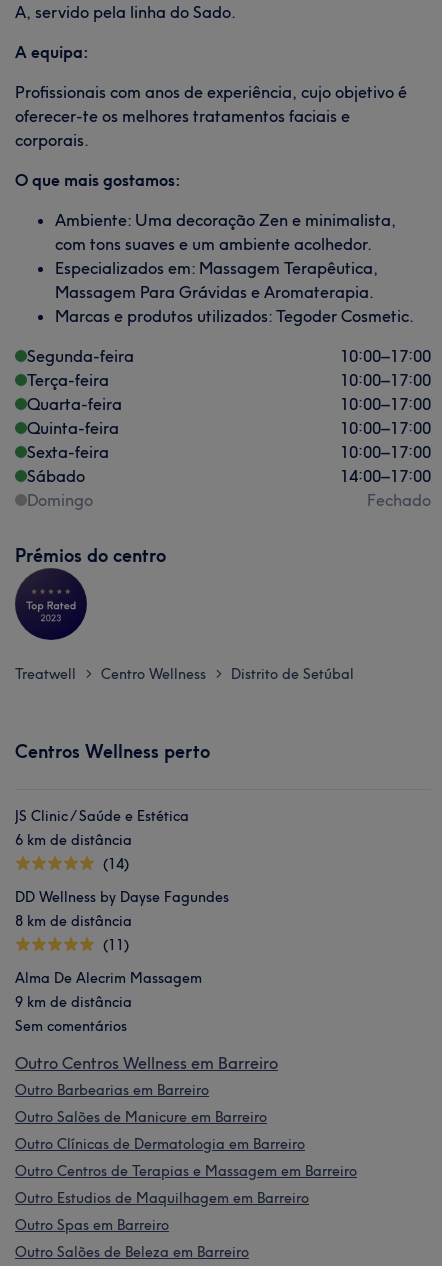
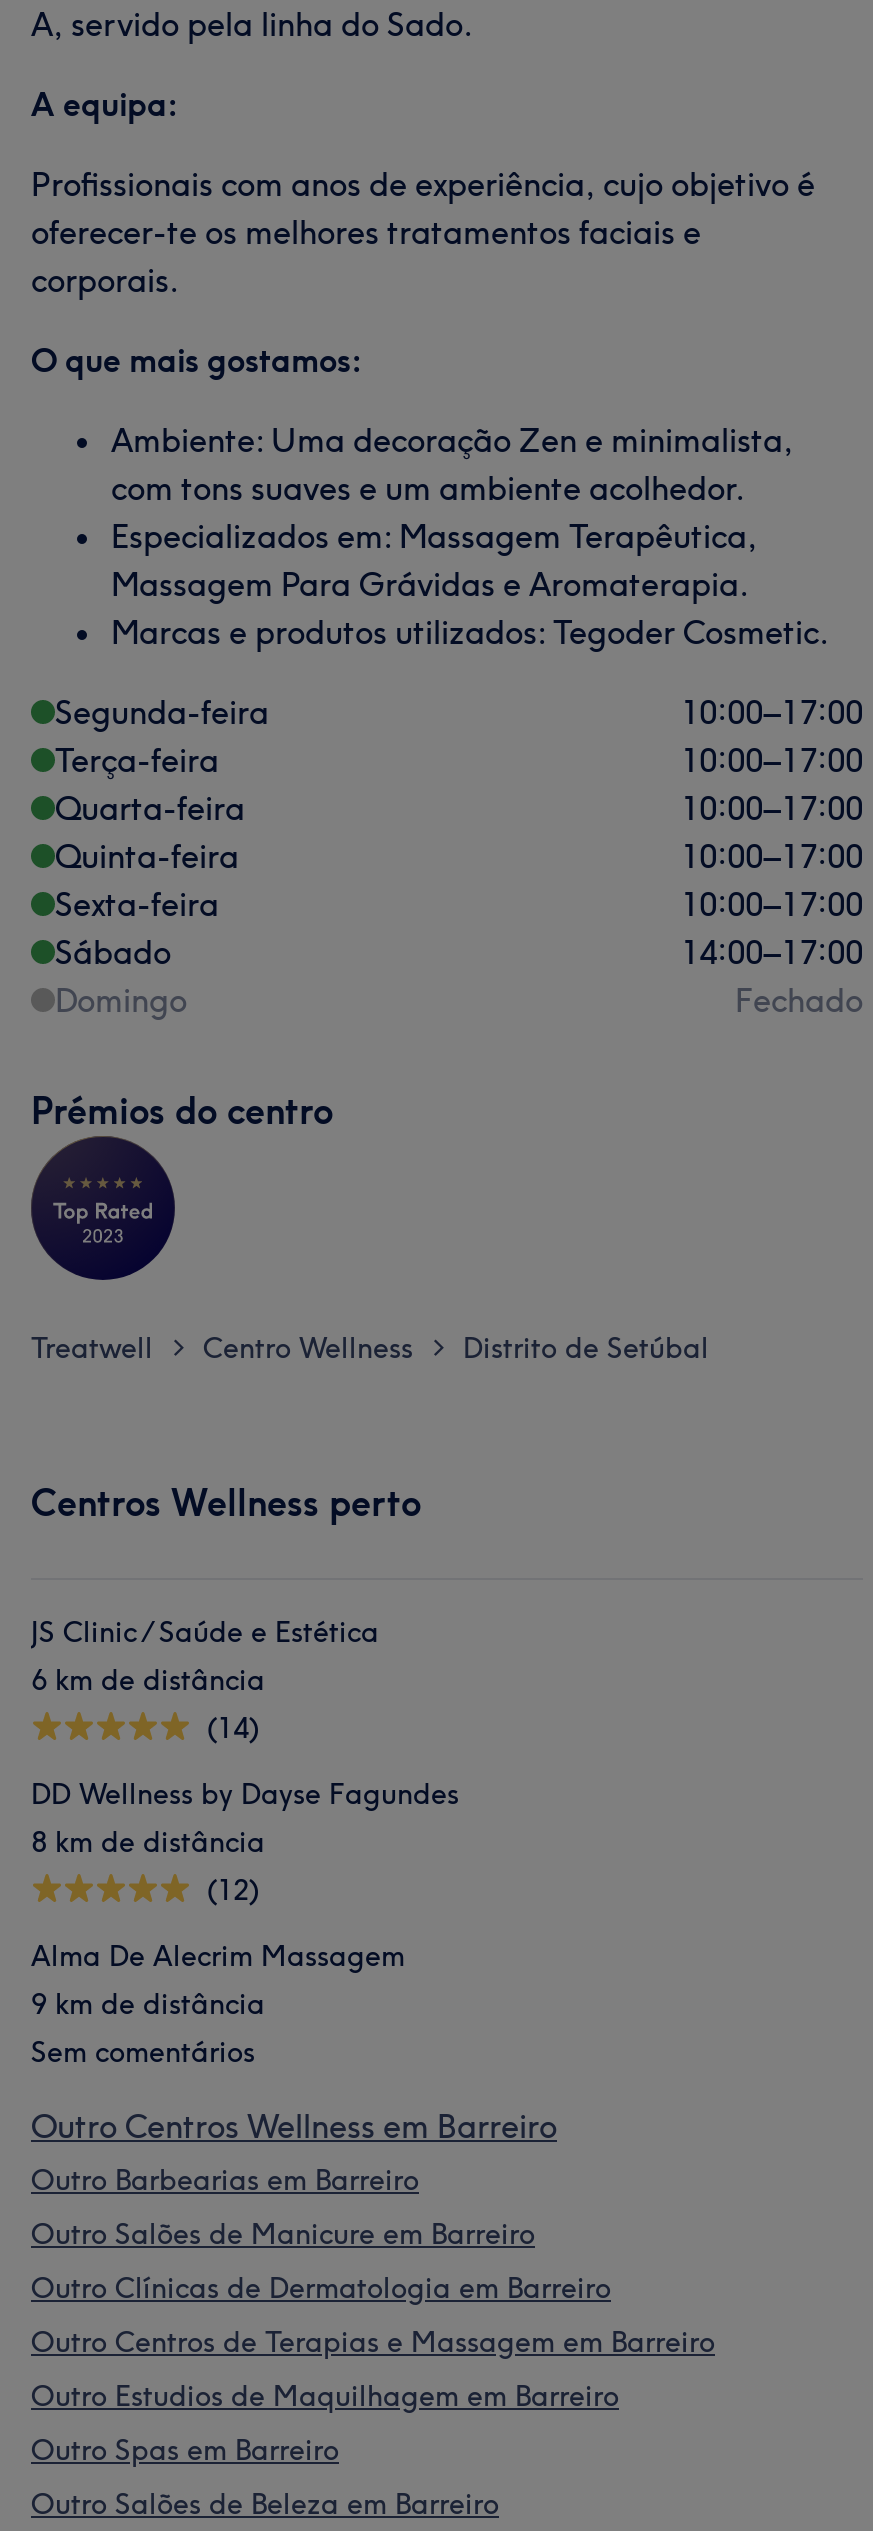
- (11)
+ (12)
